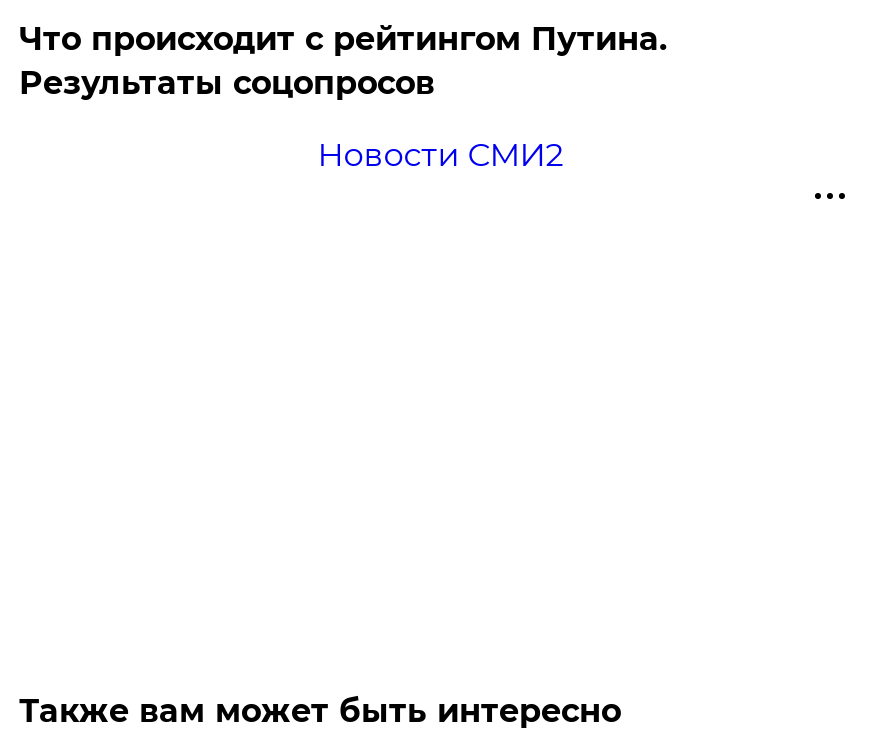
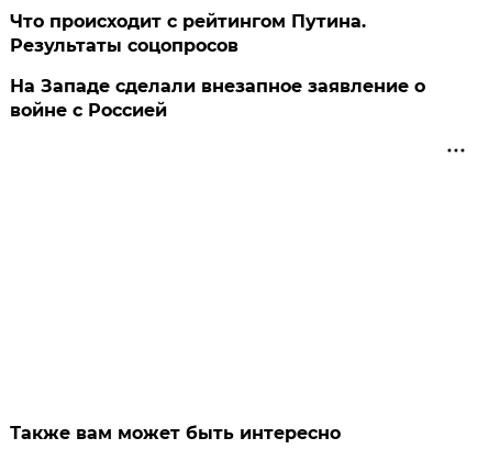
- Новости СМИ2
+ На Западе сделали внезапное заявление о
+ войне с Россией
